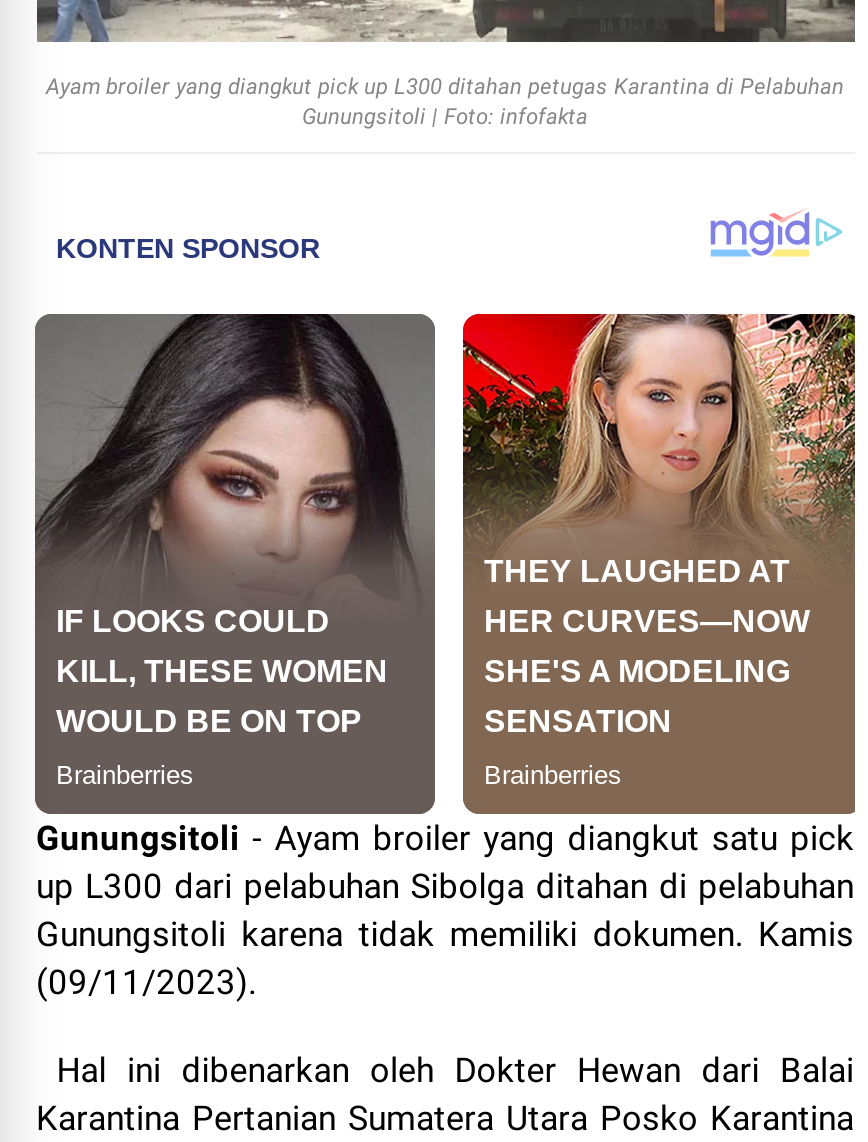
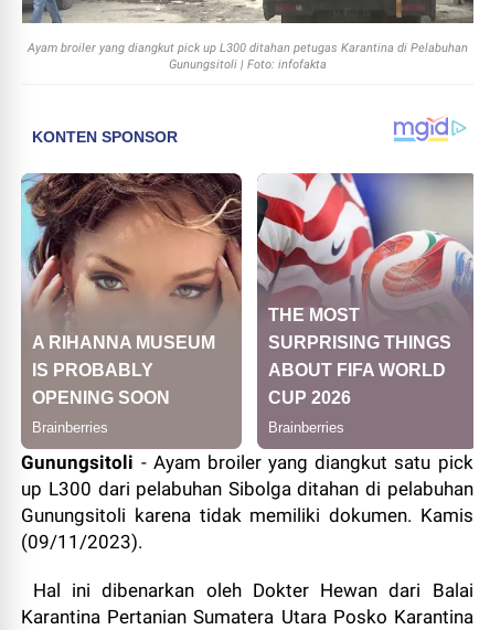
- [image]
+ [image]

- [image]
+ [image]
